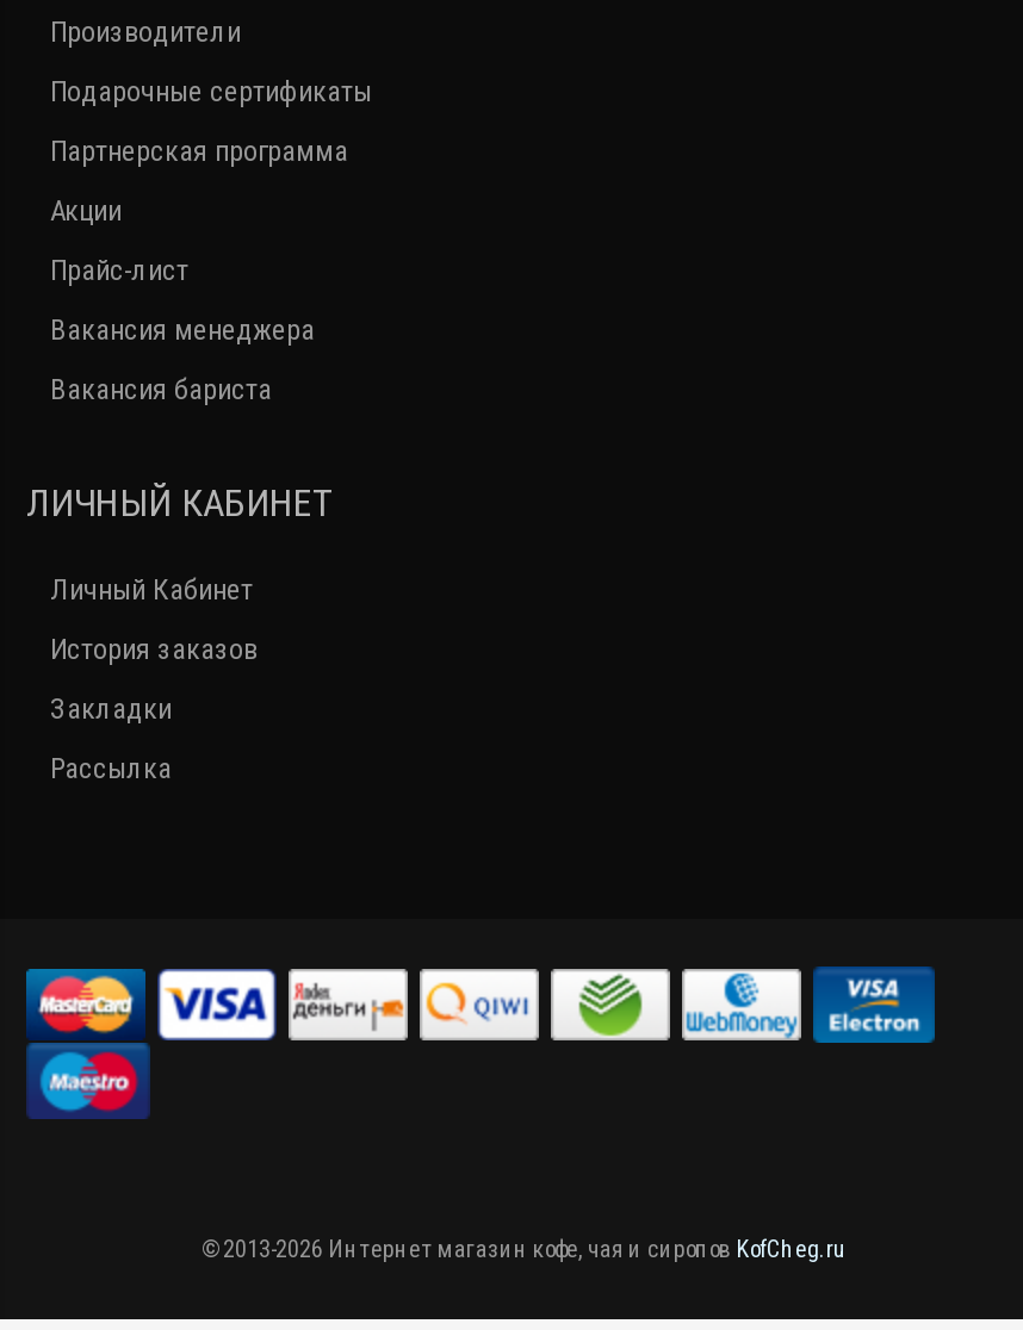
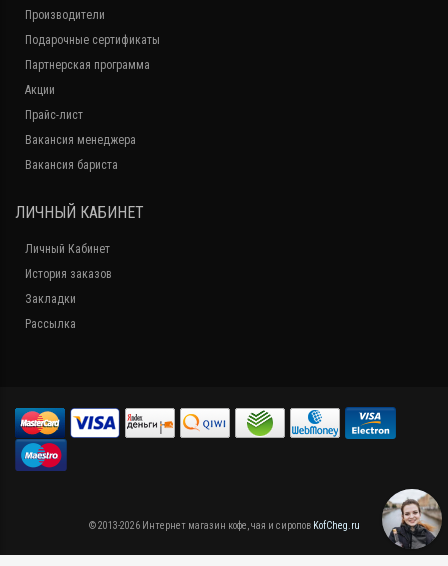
+ [image]
